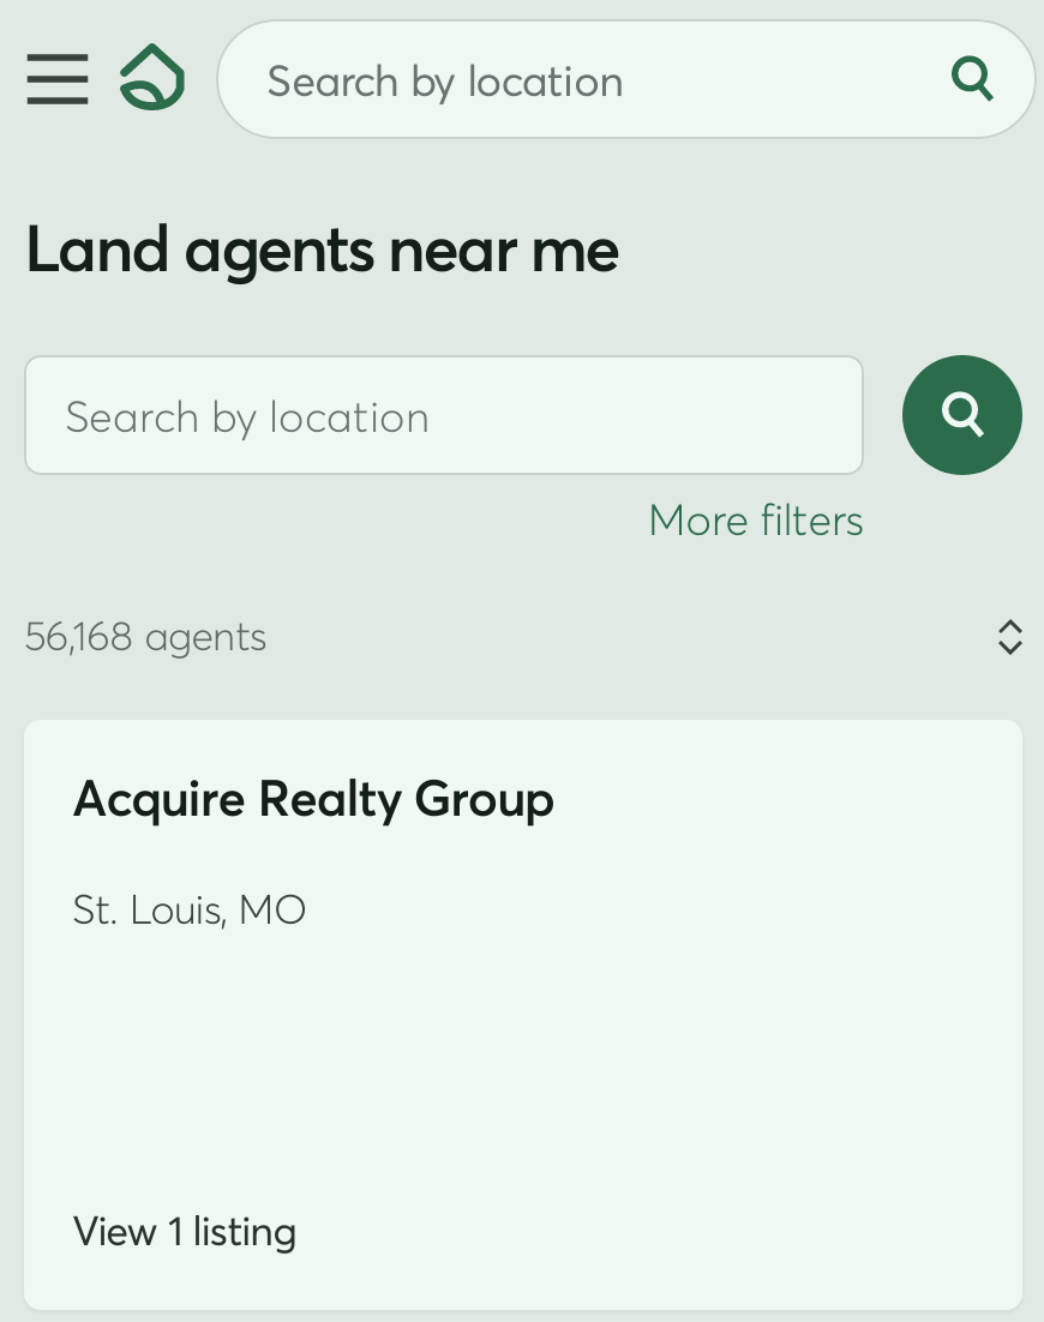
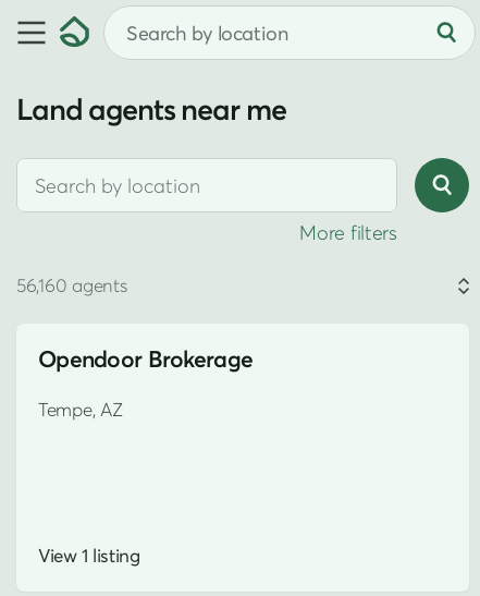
- 56,168 agents
+ 56,160 agents

- Acquire Realty Group
+ Opendoor Brokerage

- St. Louis, MO
+ Tempe, AZ
